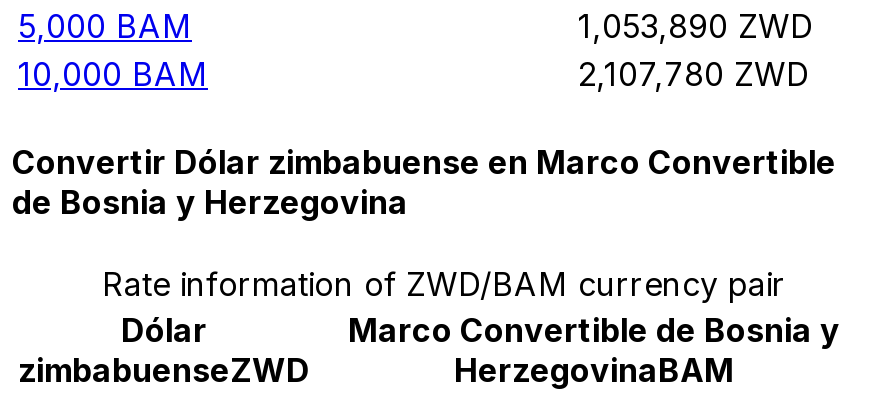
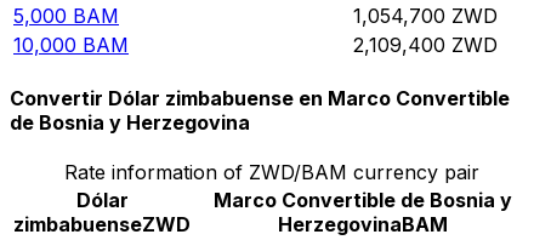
- 1,053,890 ZWD
+ 1,054,700 ZWD

- 2,107,780 ZWD
+ 2,109,400 ZWD
